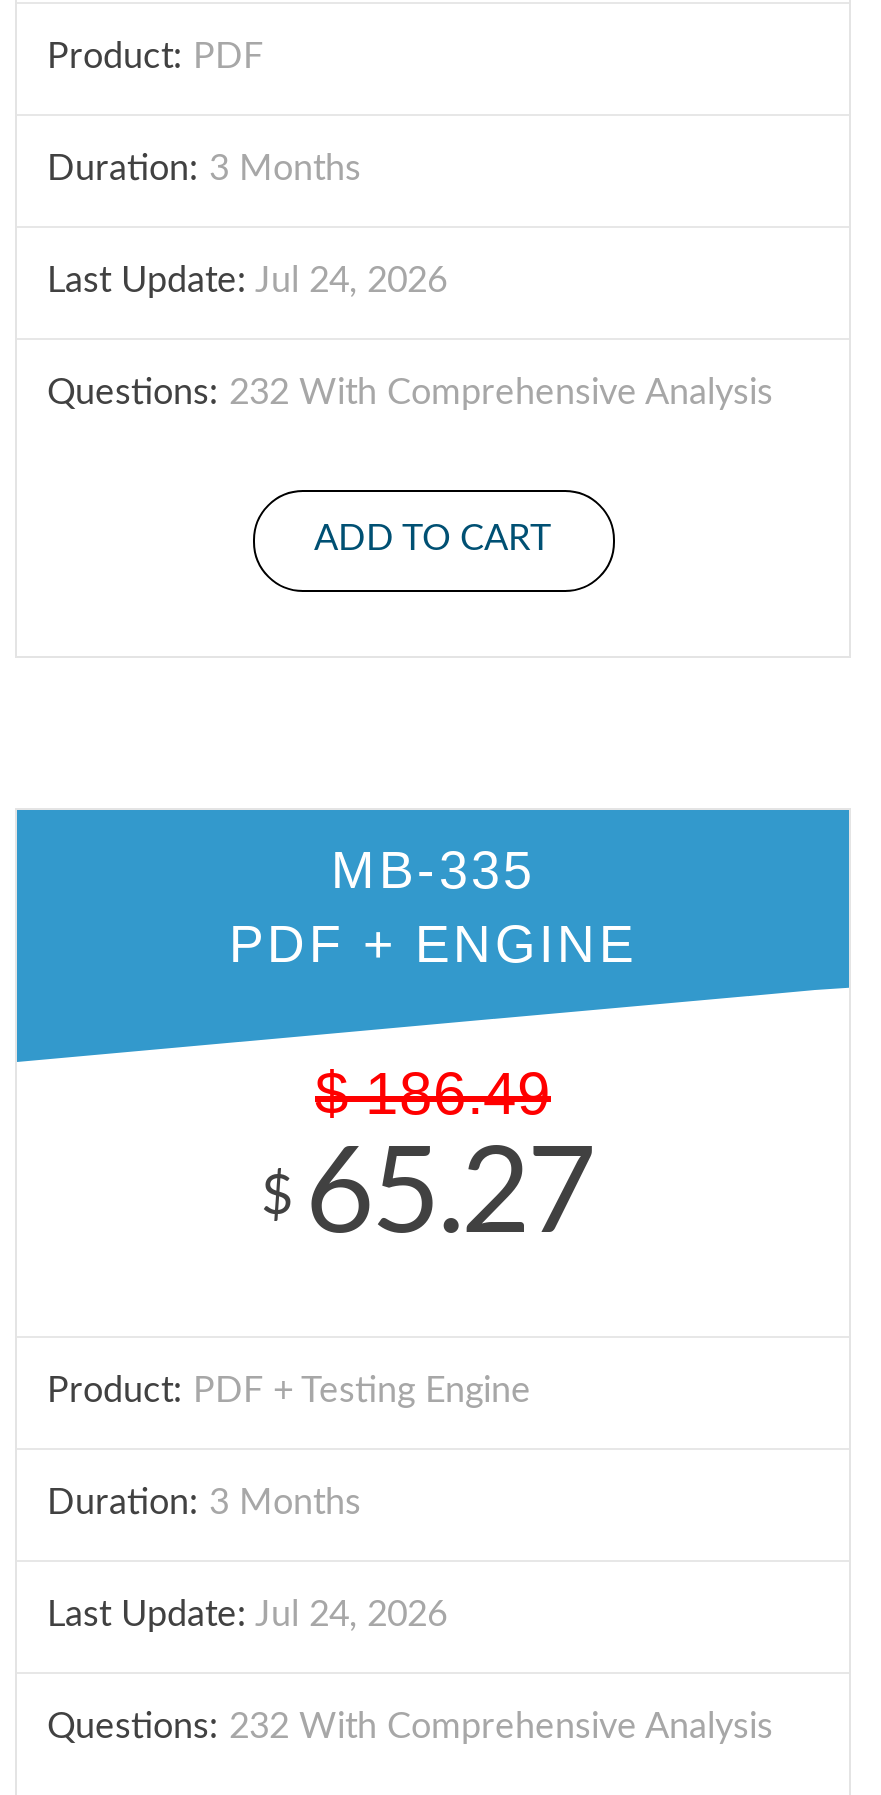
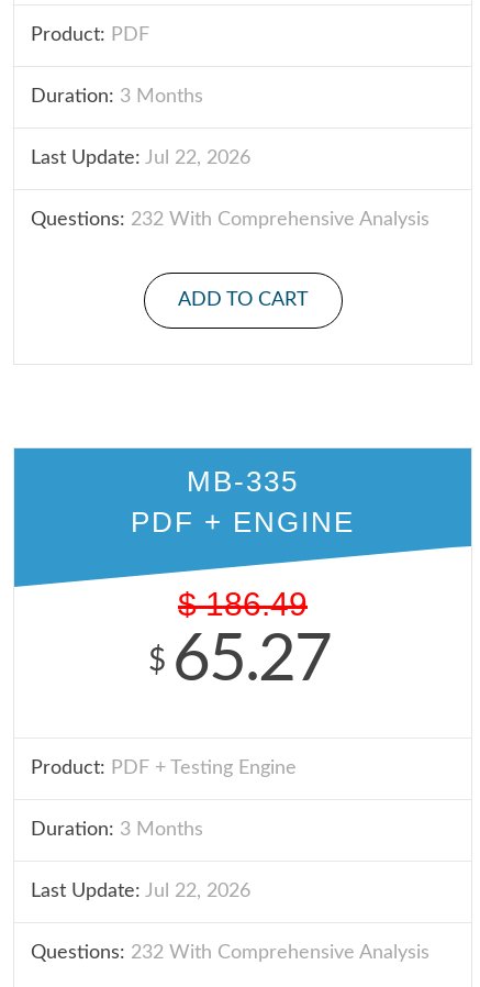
- Last Update: Jul 24, 2026
+ Last Update: Jul 22, 2026

- Last Update: Jul 24, 2026
+ Last Update: Jul 22, 2026
